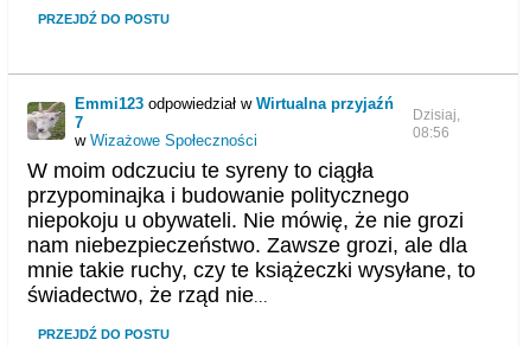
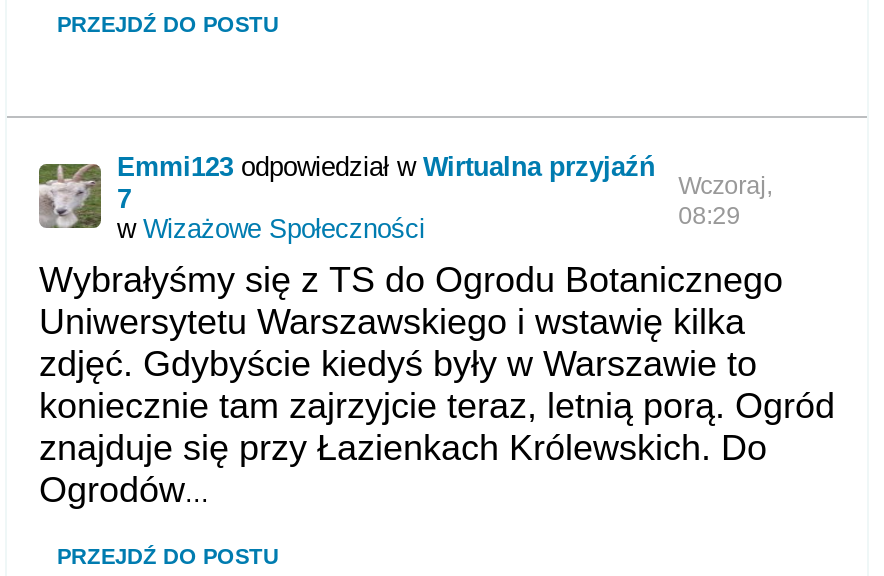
- Dzisiaj,
- 08:56
+ Wczoraj,
+ 08:29

- W moim odczuciu te syreny to ciągła
- przypominajka i budowanie politycznego
- niepokoju u obywateli. Nie mówię, że nie grozi
- nam niebezpieczeństwo. Zawsze grozi, ale dla
- mnie takie ruchy, czy te książeczki wysyłane, to
- świadectwo, że rząd nie...
+ Wybrałyśmy się z TS do Ogrodu Botanicznego
+ Uniwersytetu Warszawskiego i wstawię kilka
+ zdjęć. Gdybyście kiedyś były w Warszawie to
+ koniecznie tam zajrzyjcie teraz, letnią porą. Ogród
+ znajduje się przy Łazienkach Królewskich. Do
+ Ogrodów...
